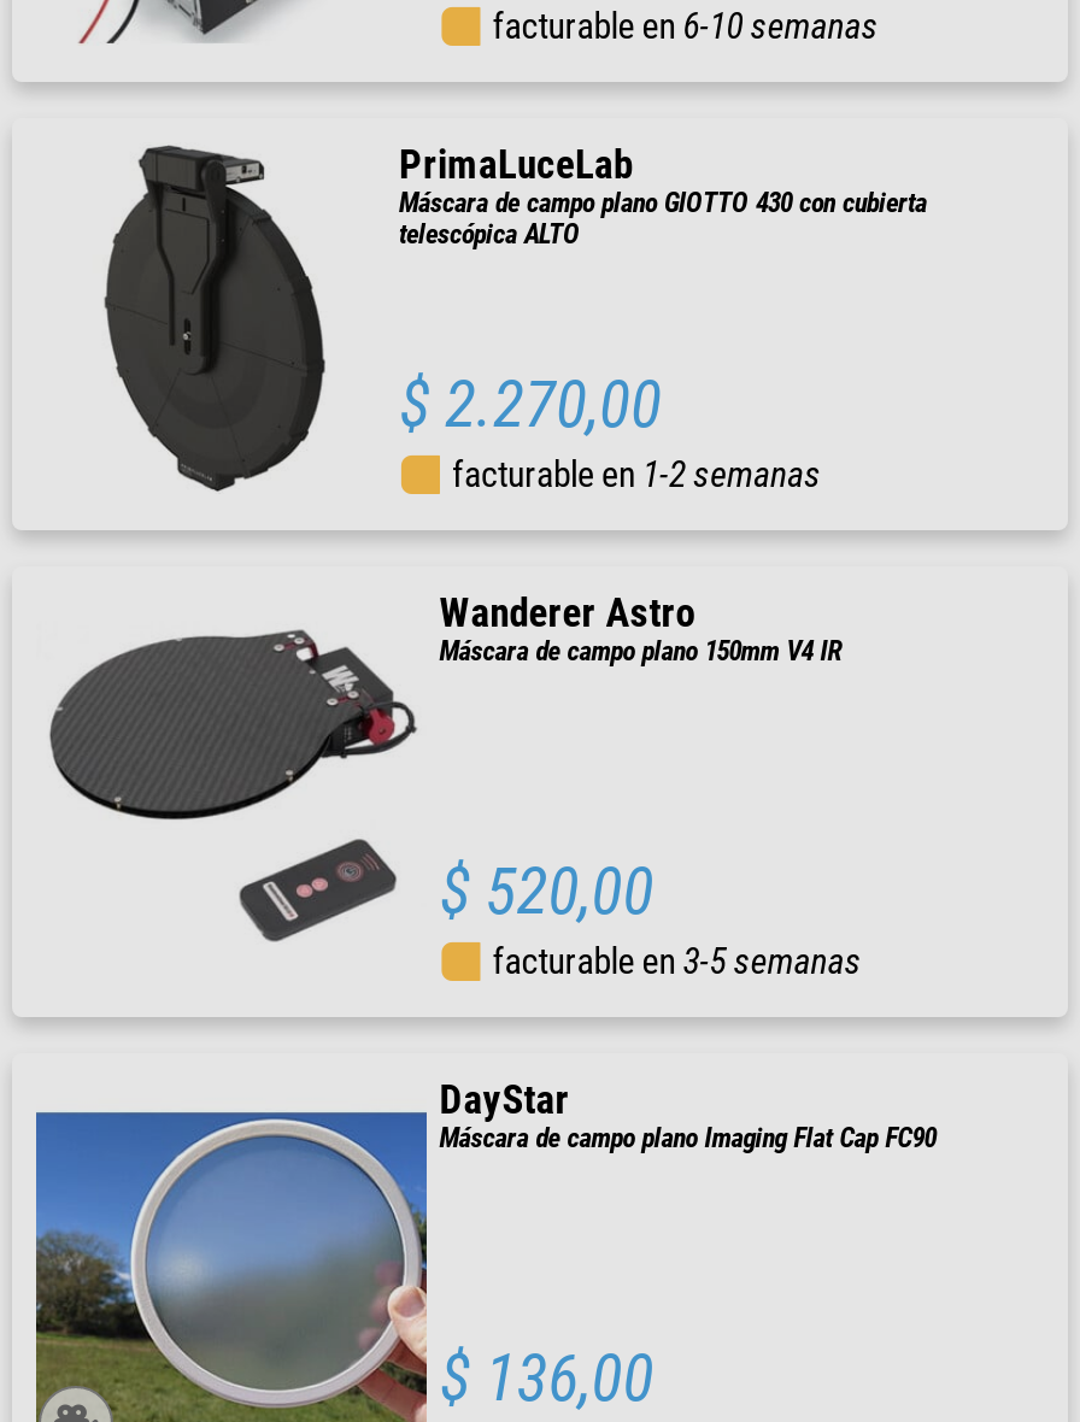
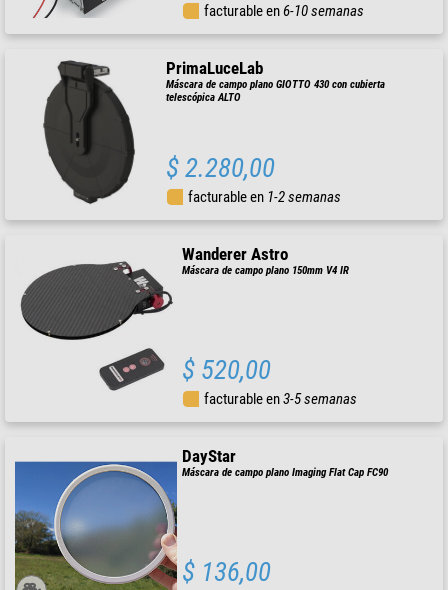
- $ 2.270,00
+ $ 2.280,00
